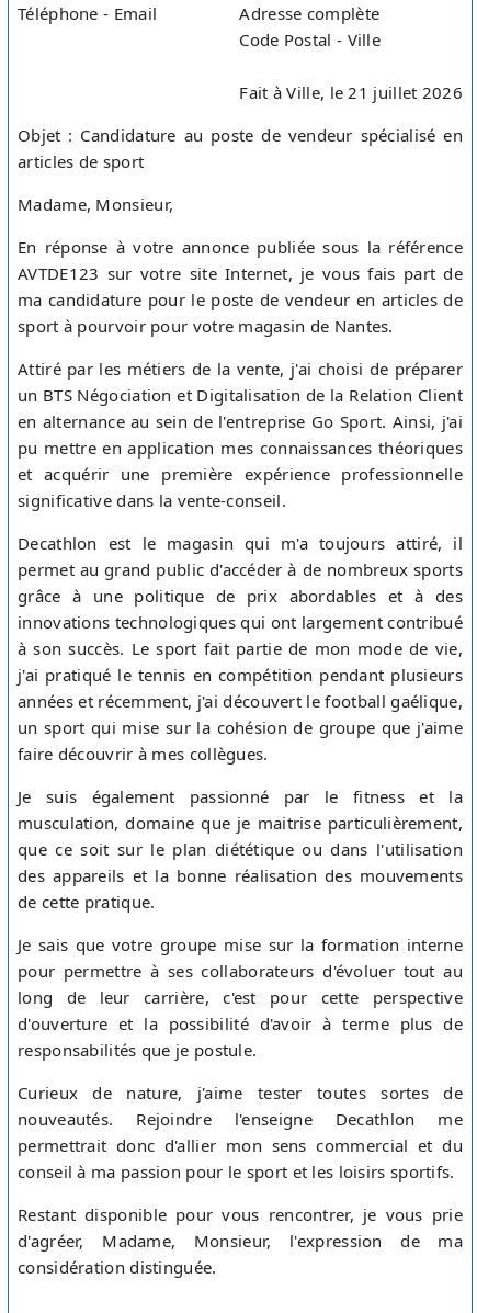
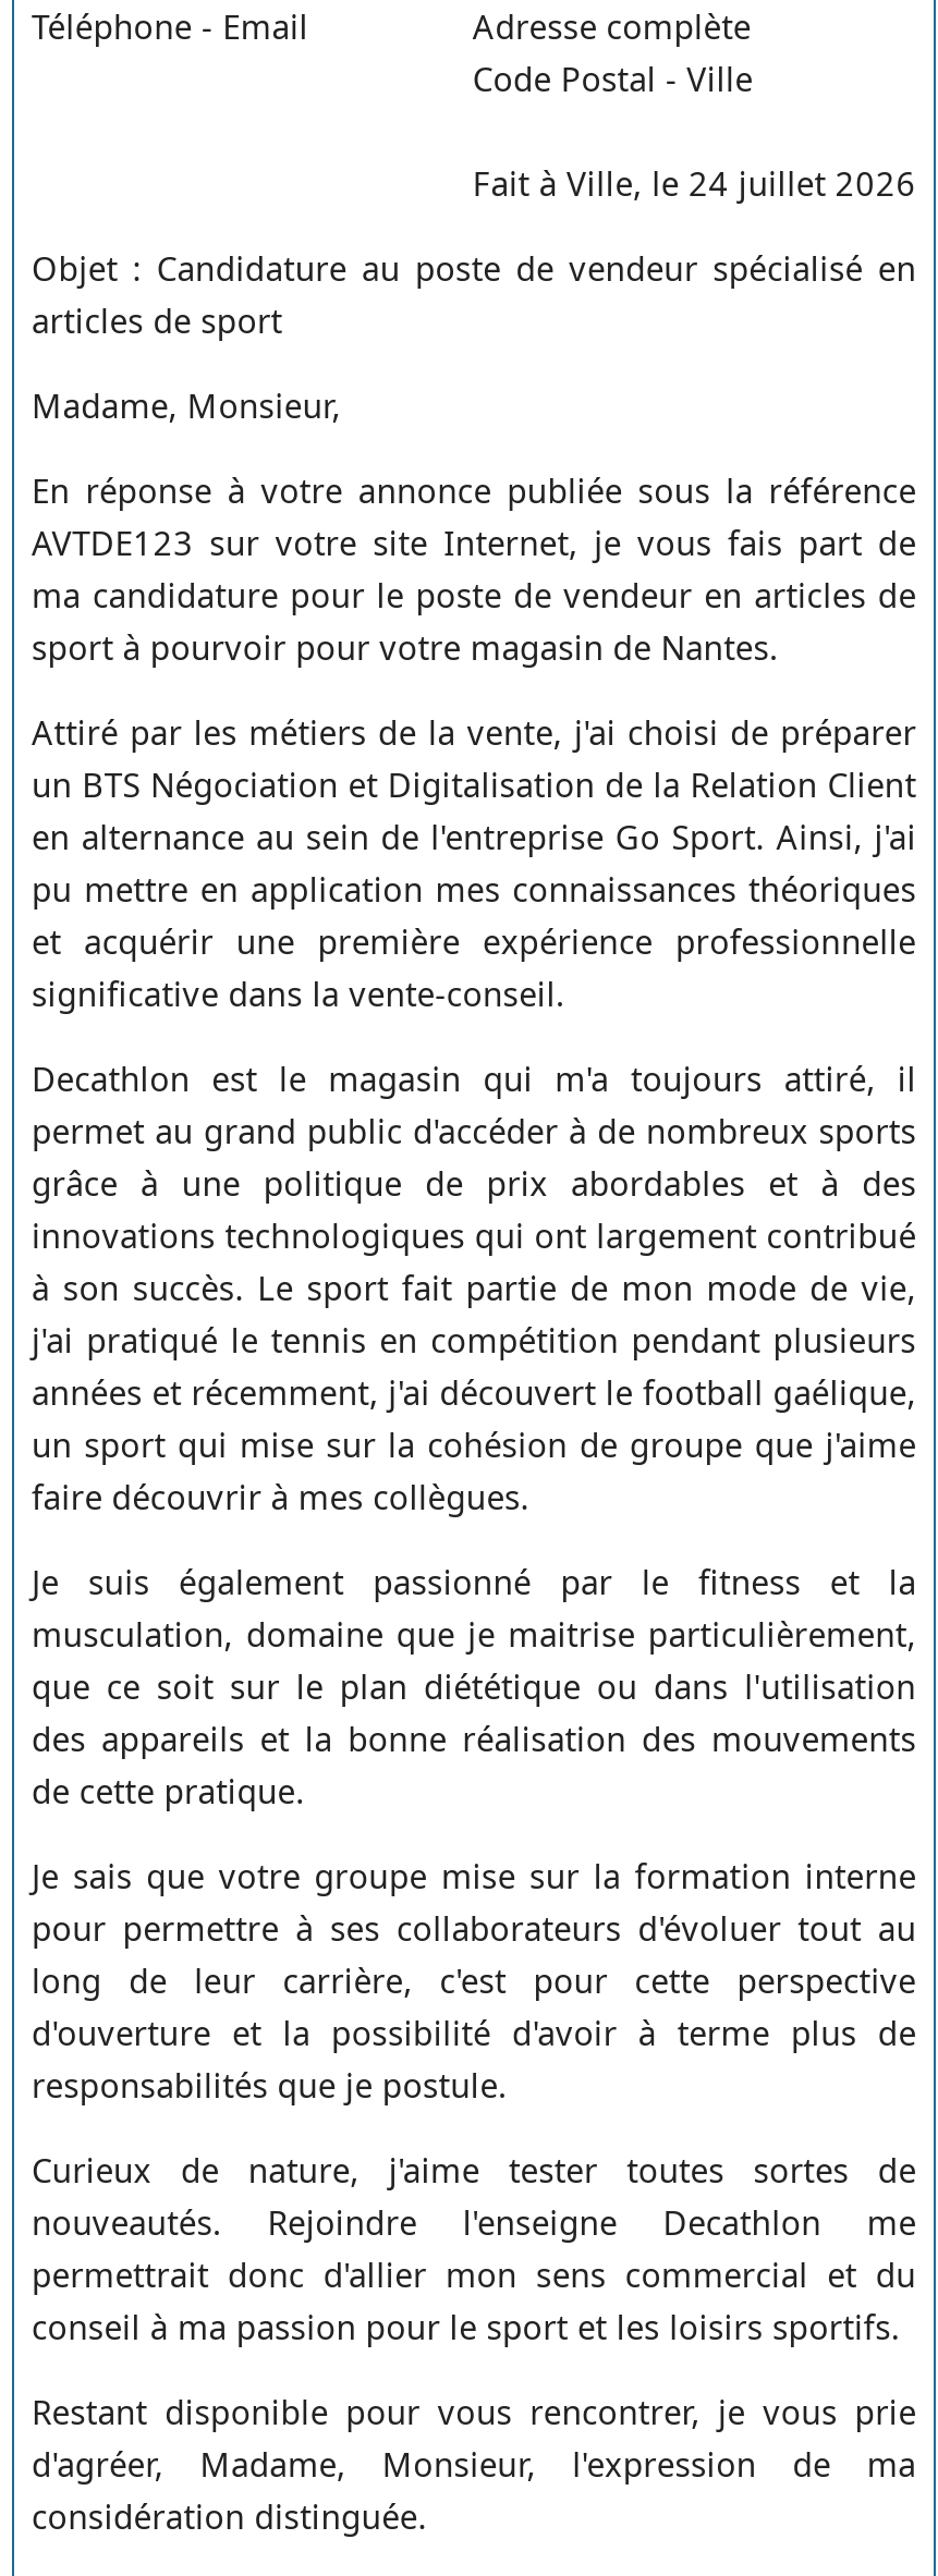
- Fait à Ville, le 21 juillet 2026
+ Fait à Ville, le 24 juillet 2026
